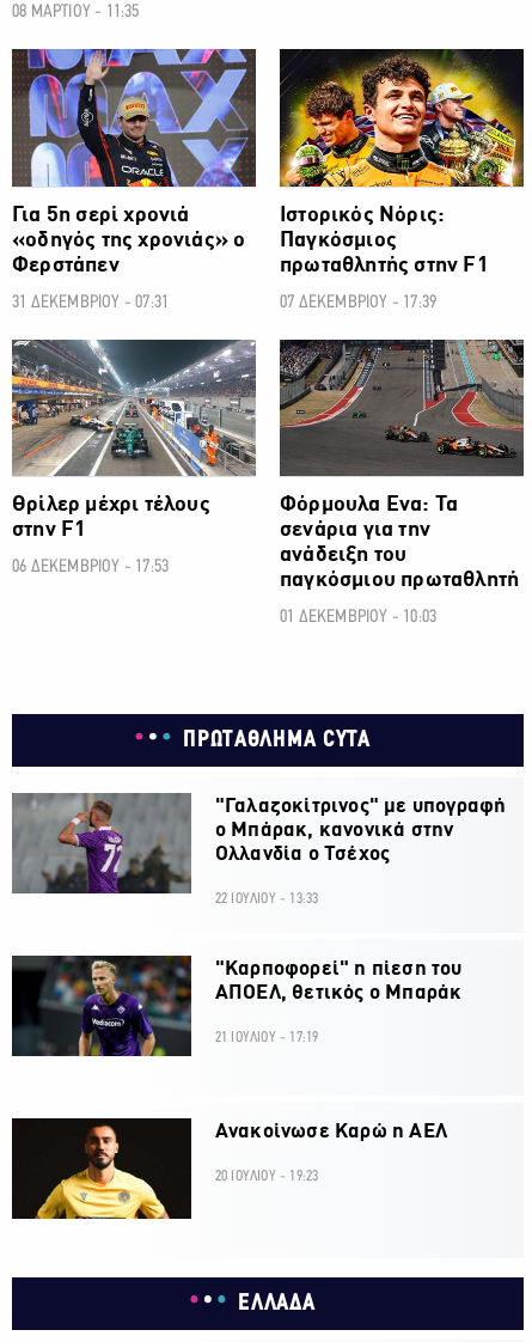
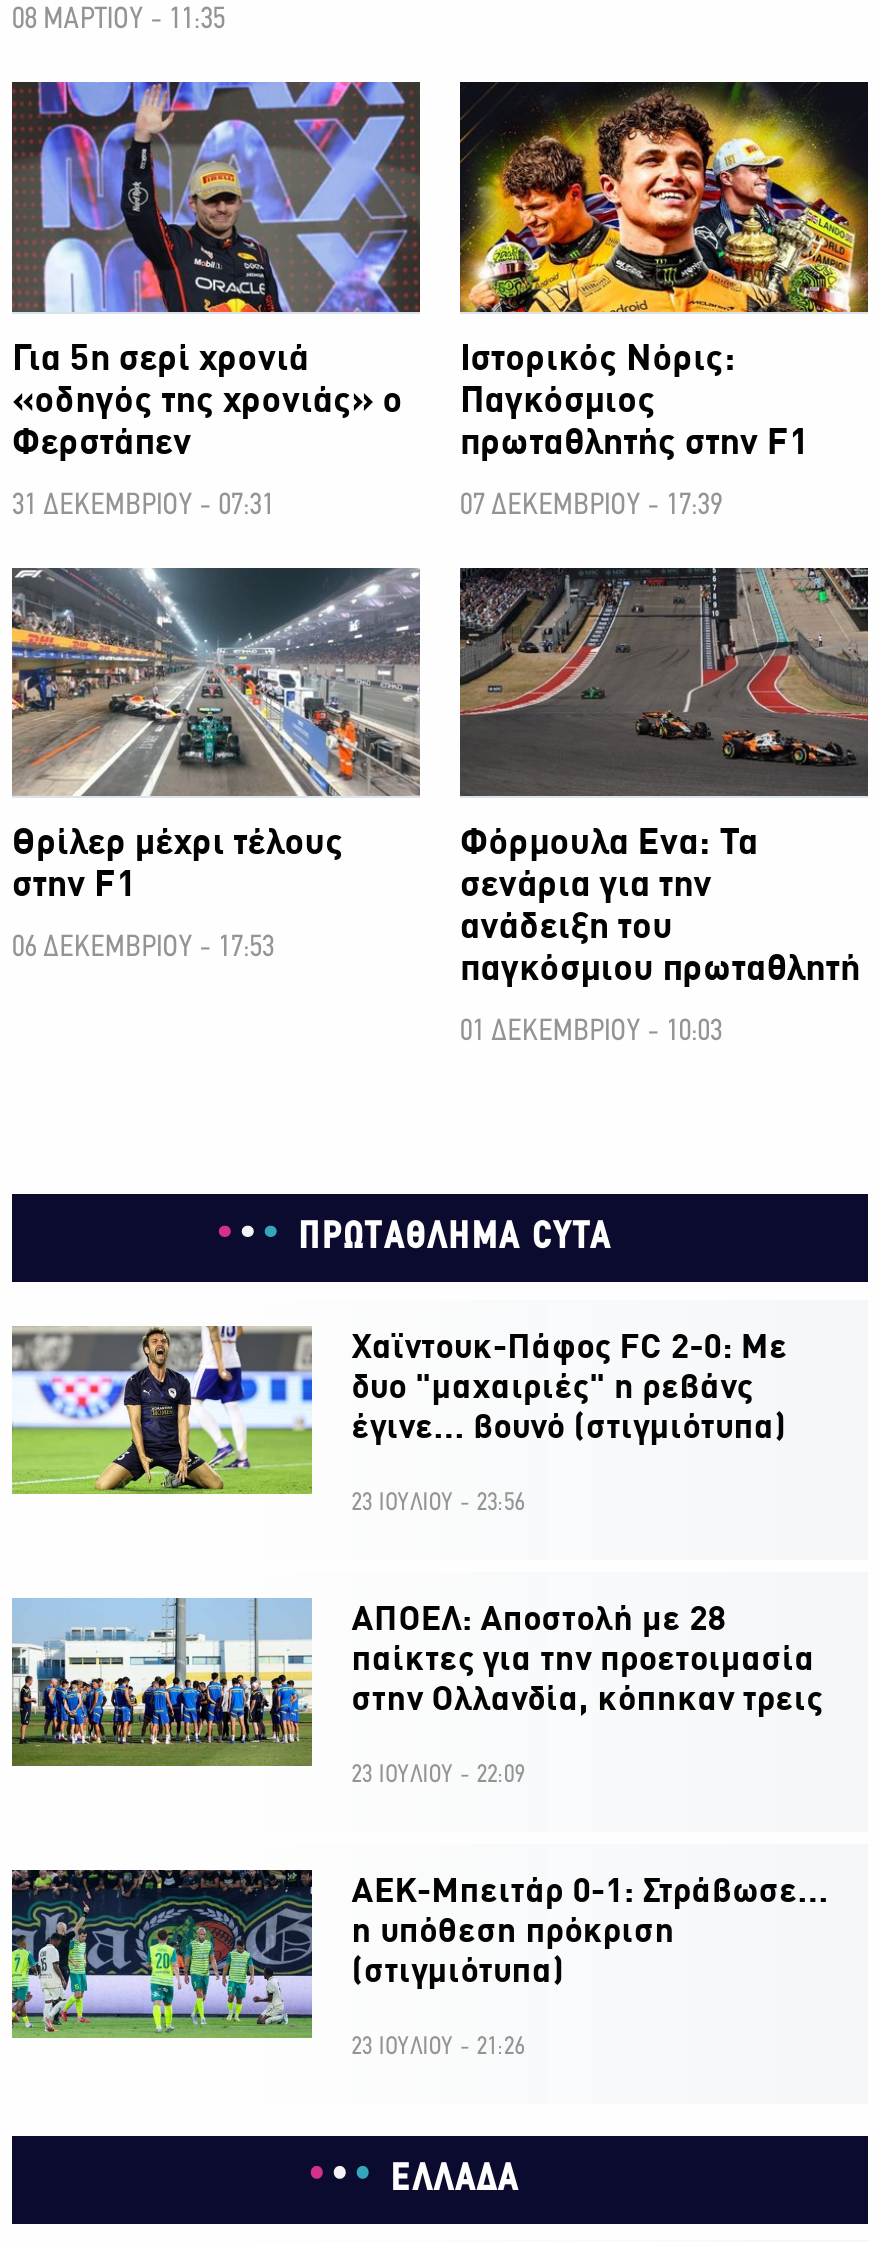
- [image]
- "Γαλαζοκίτρινος" με υπογραφή
- ο Μπάρακ, κανονικά στην
- Ολλανδία ο Τσέχος
+ [image]
+ Χαϊντουκ-Πάφος FC 2-0: Με
+ δυο "μαχαιριές" η ρεβάνς
+ έγινε... βουνό (στιγμιότυπα)

- 22 ΙΟΥΛΙΟΥ - 13:33
+ 23 ΙΟΥΛΙΟΥ - 23:56

- [image]
- "Καρποφορεί" η πίεση του
- ΑΠΟΕΛ, θετικός ο Μπαράκ
+ [image]
+ AΠΟΕΛ: Αποστολή με 28
+ παίκτες για την προετοιμασία
+ στην Ολλανδία, κόπηκαν τρεις

- 21 ΙΟΥΛΙΟΥ - 17:19
+ 23 ΙΟΥΛΙΟΥ - 22:09

- [image]
- Ανακοίνωσε Καρώ η ΑΕΛ
+ [image]
+ ΑΕΚ-Μπειτάρ 0-1: Στράβωσε...
+ η υπόθεση πρόκριση
+ (στιγμιότυπα)

- 20 ΙΟΥΛΙΟΥ - 19:23
+ 23 ΙΟΥΛΙΟΥ - 21:26
